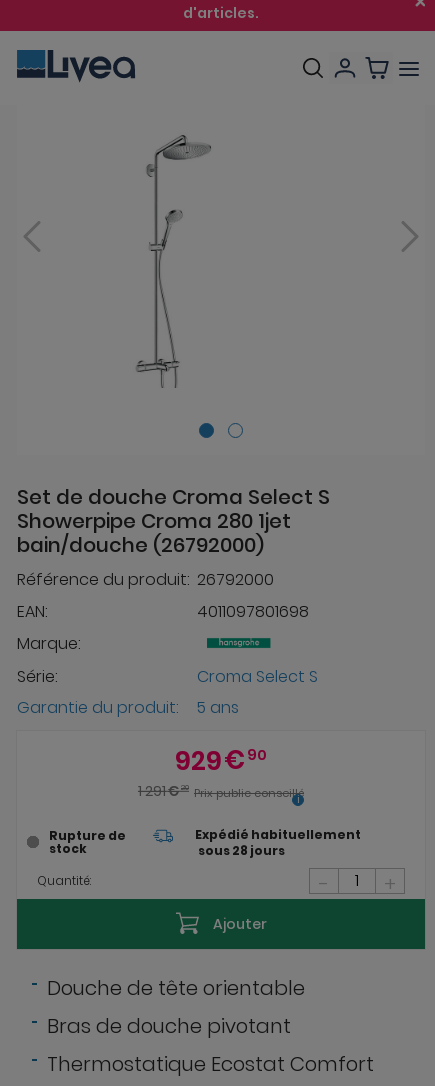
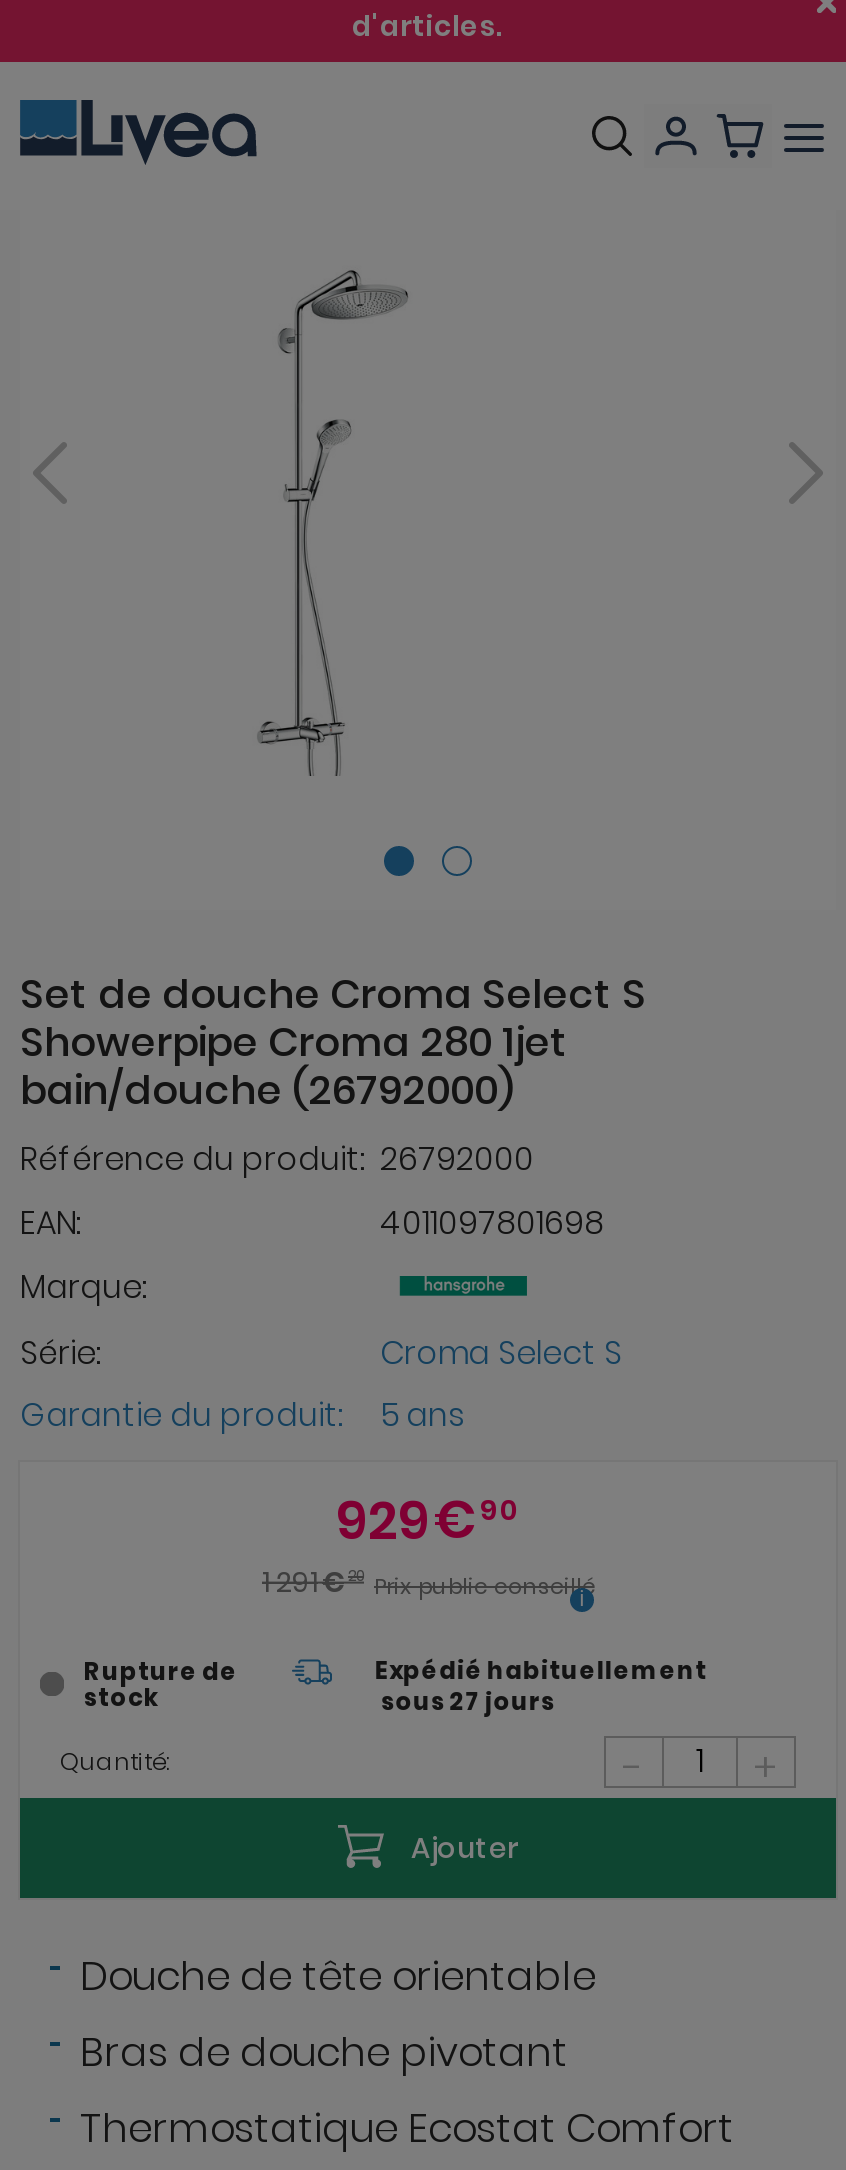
- sous 28 jours
+ sous 27 jours
